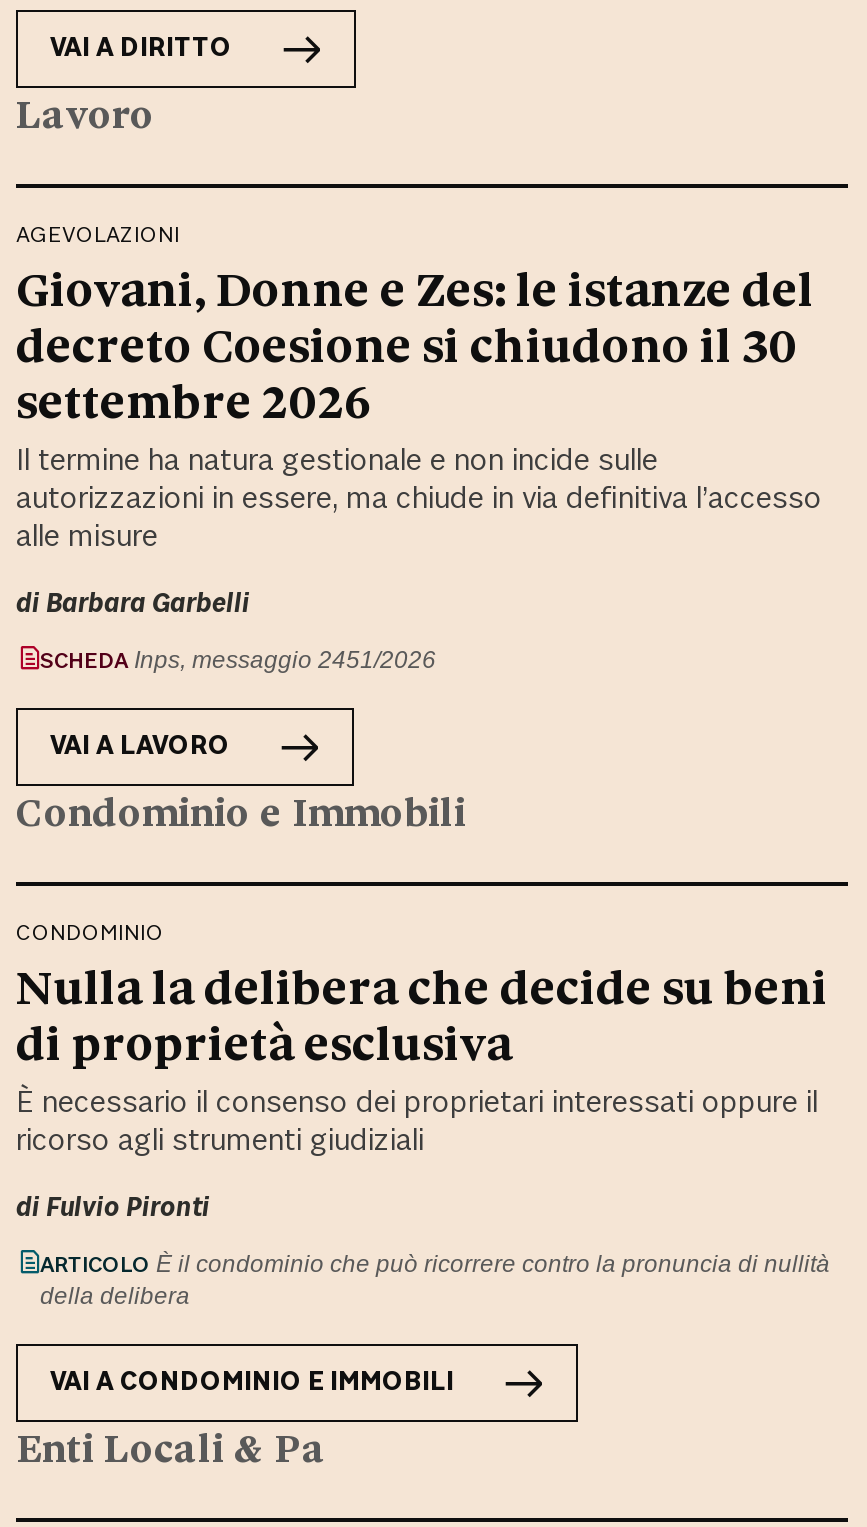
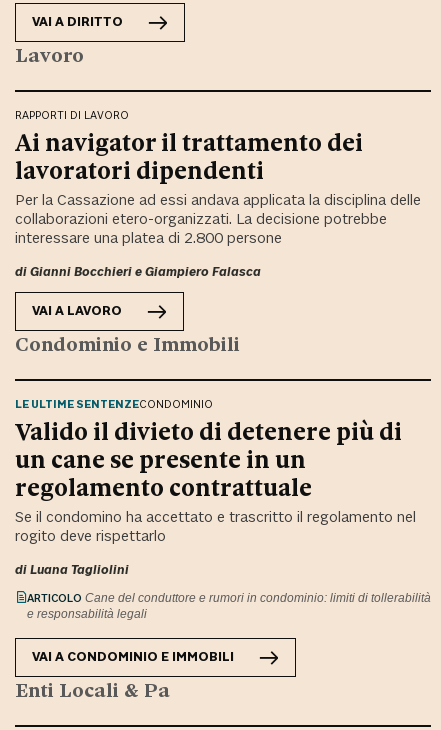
- AGEVOLAZIONI
- Giovani, Donne e Zes: le istanze del
- decreto Coesione si chiudono il 30
- settembre 2026
- Il termine ha natura gestionale e non incide sulle
- autorizzazioni in essere, ma chiude in via definitiva l’accesso
- alle misure
- di Barbara Garbelli
- SCHEDA Inps, messaggio 2451/2026
+ RAPPORTI DI LAVORO
+ Ai navigator il trattamento dei
+ lavoratori dipendenti
+ Per la Cassazione ad essi andava applicata la disciplina delle
+ collaborazioni etero-organizzati. La decisione potrebbe
+ interessare una platea di 2.800 persone
+ di Gianni Bocchieri e Giampiero Falasca

moved up: VAI A LAVORO | Condominio e Immobili

- CONDOMINIO
- Nulla la delibera che decide su beni
- di proprietà esclusiva
- È necessario il consenso dei proprietari interessati oppure il
- ricorso agli strumenti giudiziali
+ LE ULTIME SENTENZECONDOMINIO
+ Valido il divieto di detenere più di
+ un cane se presente in un
+ regolamento contrattuale
+ Se il condomino ha accettato e trascritto il regolamento nel
+ rogito deve rispettarlo

- di Fulvio Pironti
+ di Luana Tagliolini

- ARTICOLO È il condominio che può ricorrere contro la pronuncia di nullità
- della delibera
+ ARTICOLO Cane del conduttore e rumori in condominio: limiti di tollerabilità
+ e responsabilità legali
